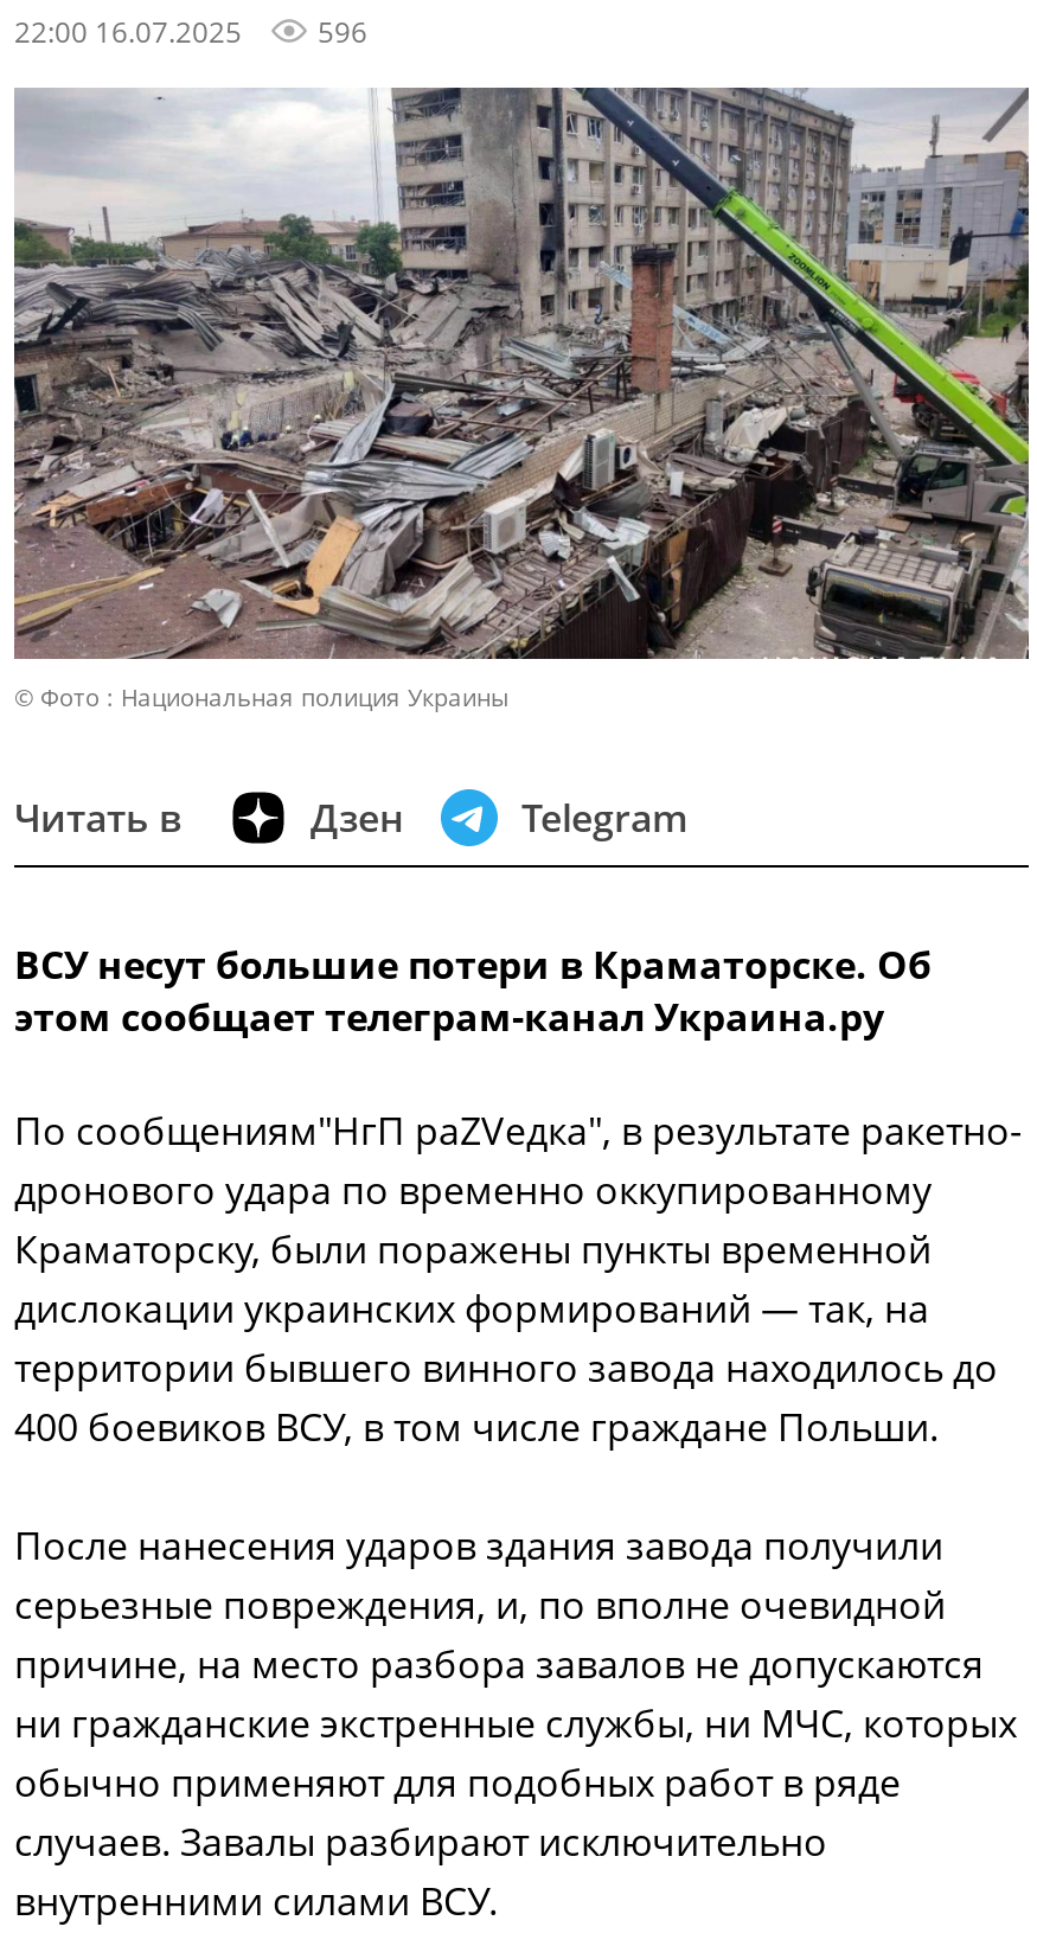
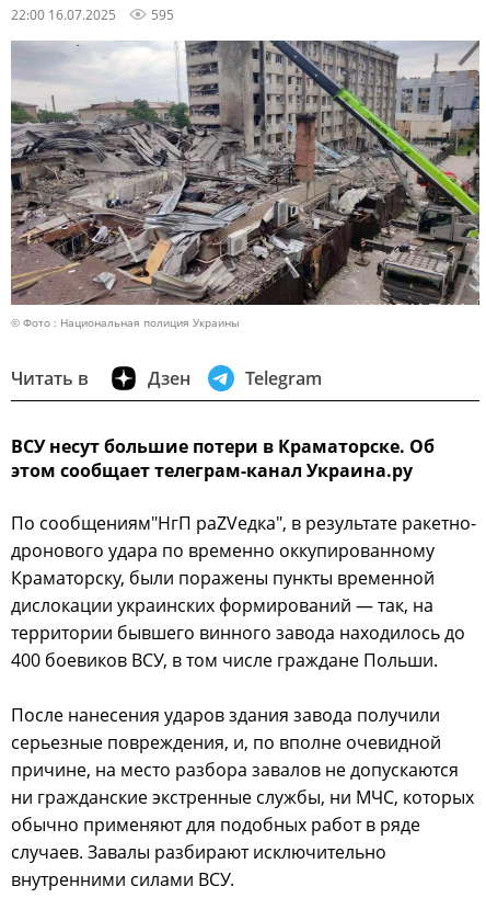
- 22:00 16.07.2025 596
+ 22:00 16.07.2025 595
